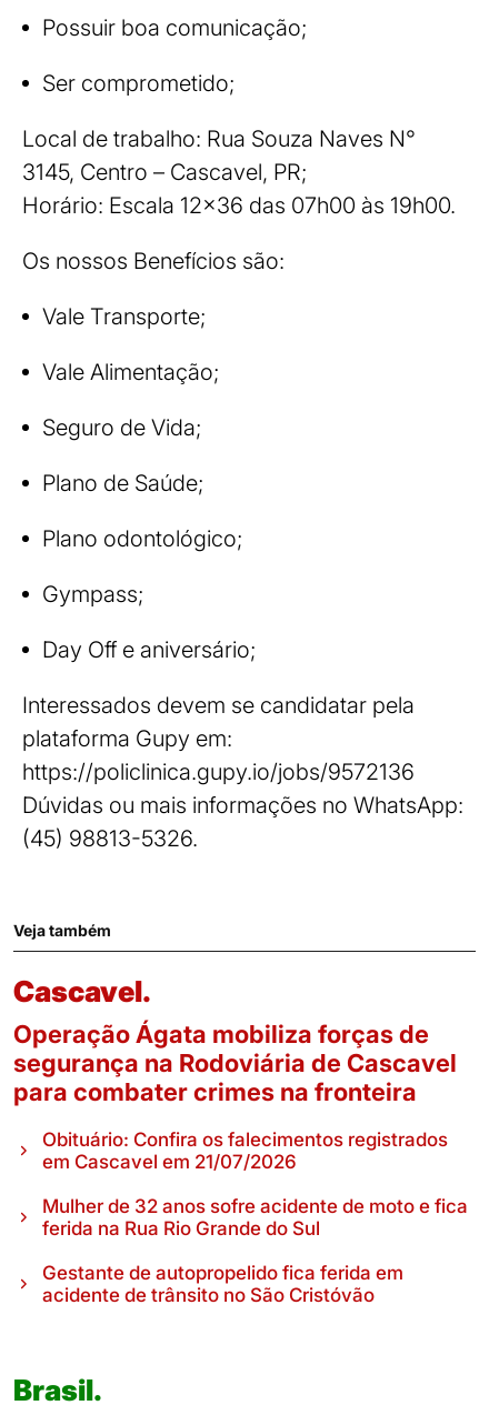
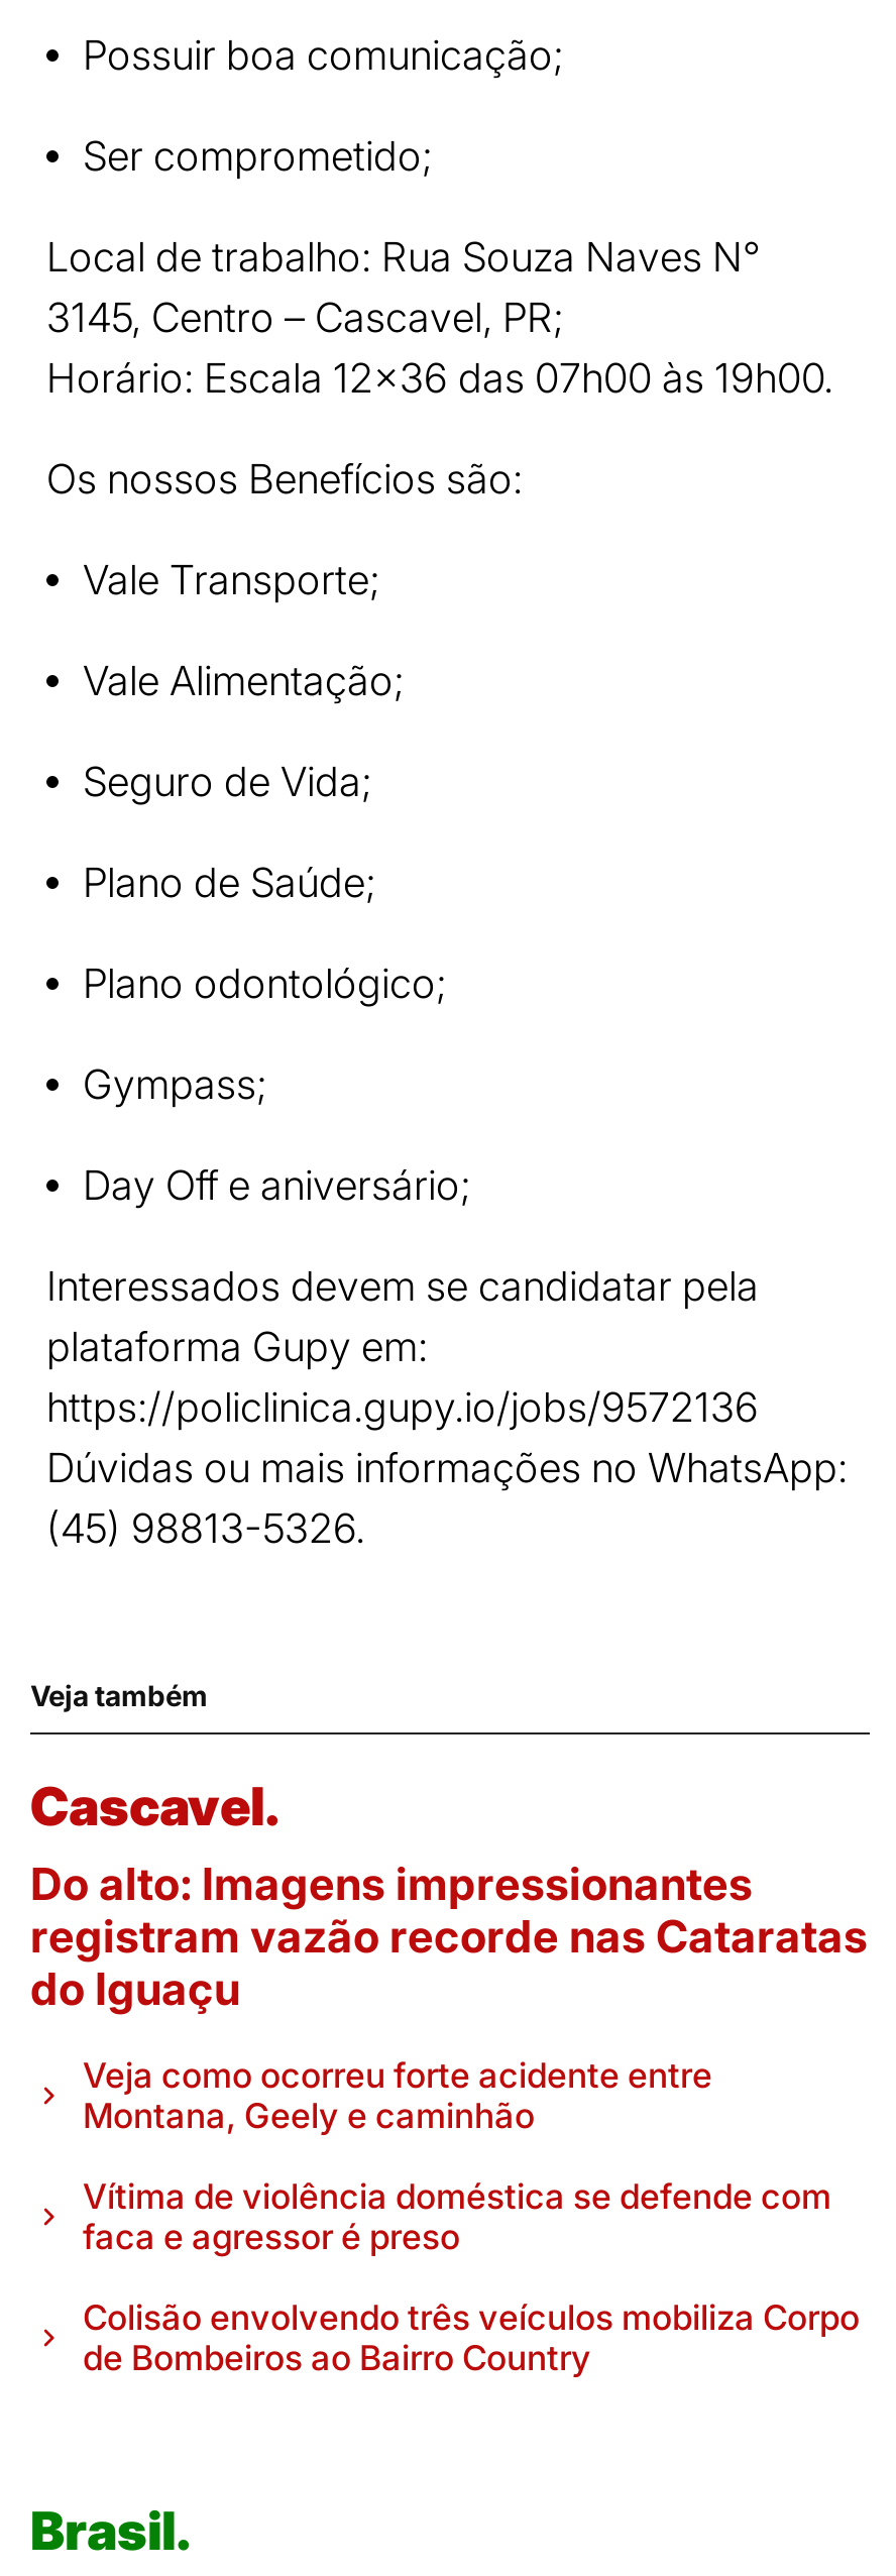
- Operação Ágata mobiliza forças de
- segurança na Rodoviária de Cascavel
- para combater crimes na fronteira
+ Do alto: Imagens impressionantes
+ registram vazão recorde nas Cataratas
+ do Iguaçu

- Obituário: Confira os falecimentos registrados
- em Cascavel em 21/07/2026
+ Veja como ocorreu forte acidente entre
+ Montana, Geely e caminhão

- Mulher de 32 anos sofre acidente de moto e fica
- ferida na Rua Rio Grande do Sul
+ Vítima de violência doméstica se defende com
+ faca e agressor é preso

- Gestante de autopropelido fica ferida em
- acidente de trânsito no São Cristóvão
+ Colisão envolvendo três veículos mobiliza Corpo
+ de Bombeiros ao Bairro Country
